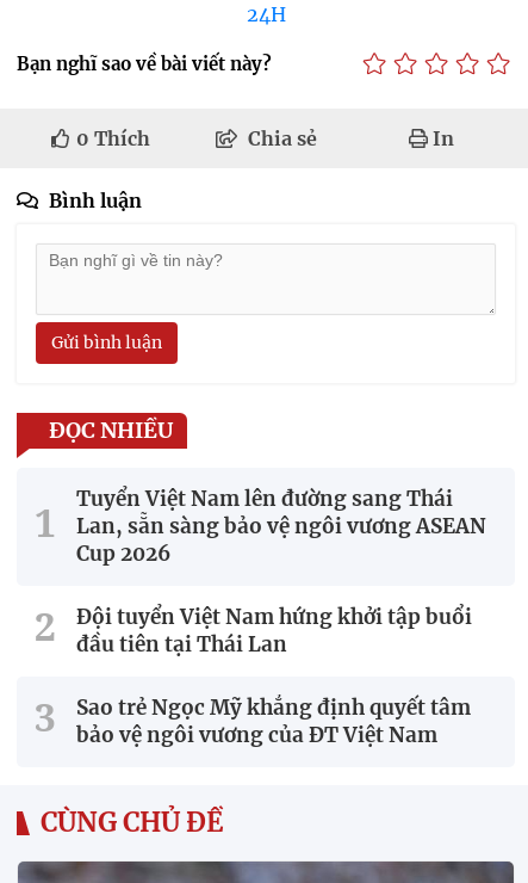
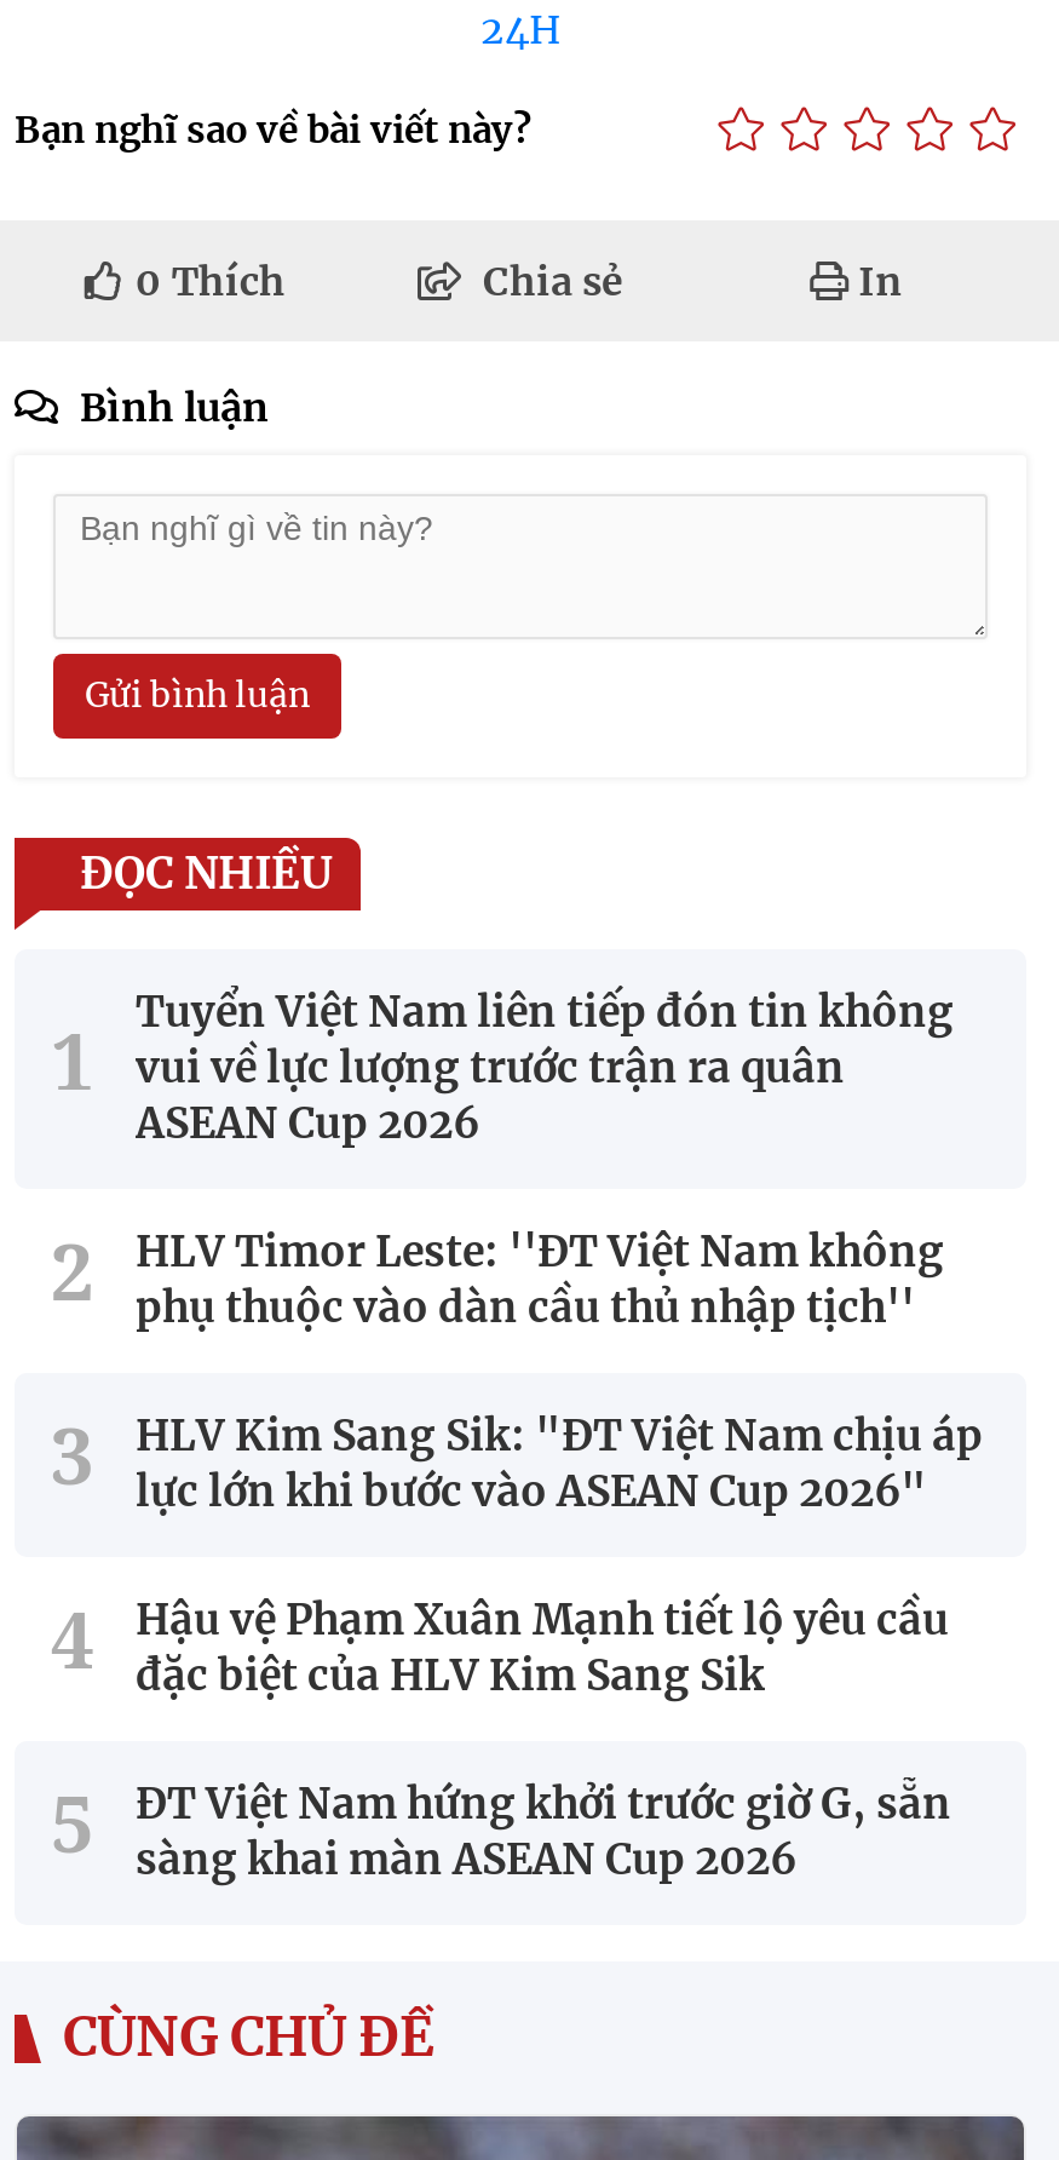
- Tuyển Việt Nam lên đường sang Thái
- Lan, sẵn sàng bảo vệ ngôi vương ASEAN
- Cup 2026
- Đội tuyển Việt Nam hứng khởi tập buổi
- đầu tiên tại Thái Lan
- Sao trẻ Ngọc Mỹ khẳng định quyết tâm
- bảo vệ ngôi vương của ĐT Việt Nam
+ Tuyển Việt Nam liên tiếp đón tin không
+ vui về lực lượng trước trận ra quân
+ ASEAN Cup 2026
+ HLV Timor Leste: ''ĐT Việt Nam không
+ phụ thuộc vào dàn cầu thủ nhập tịch''
+ HLV Kim Sang Sik: "ĐT Việt Nam chịu áp
+ lực lớn khi bước vào ASEAN Cup 2026"
+ Hậu vệ Phạm Xuân Mạnh tiết lộ yêu cầu
+ đặc biệt của HLV Kim Sang Sik
+ ĐT Việt Nam hứng khởi trước giờ G, sẵn
+ sàng khai màn ASEAN Cup 2026
